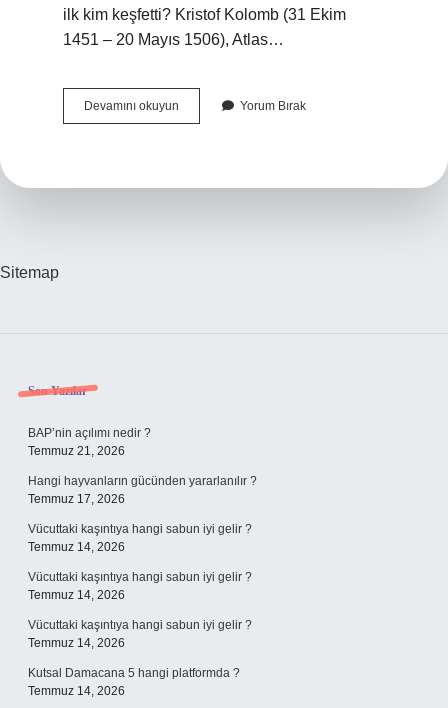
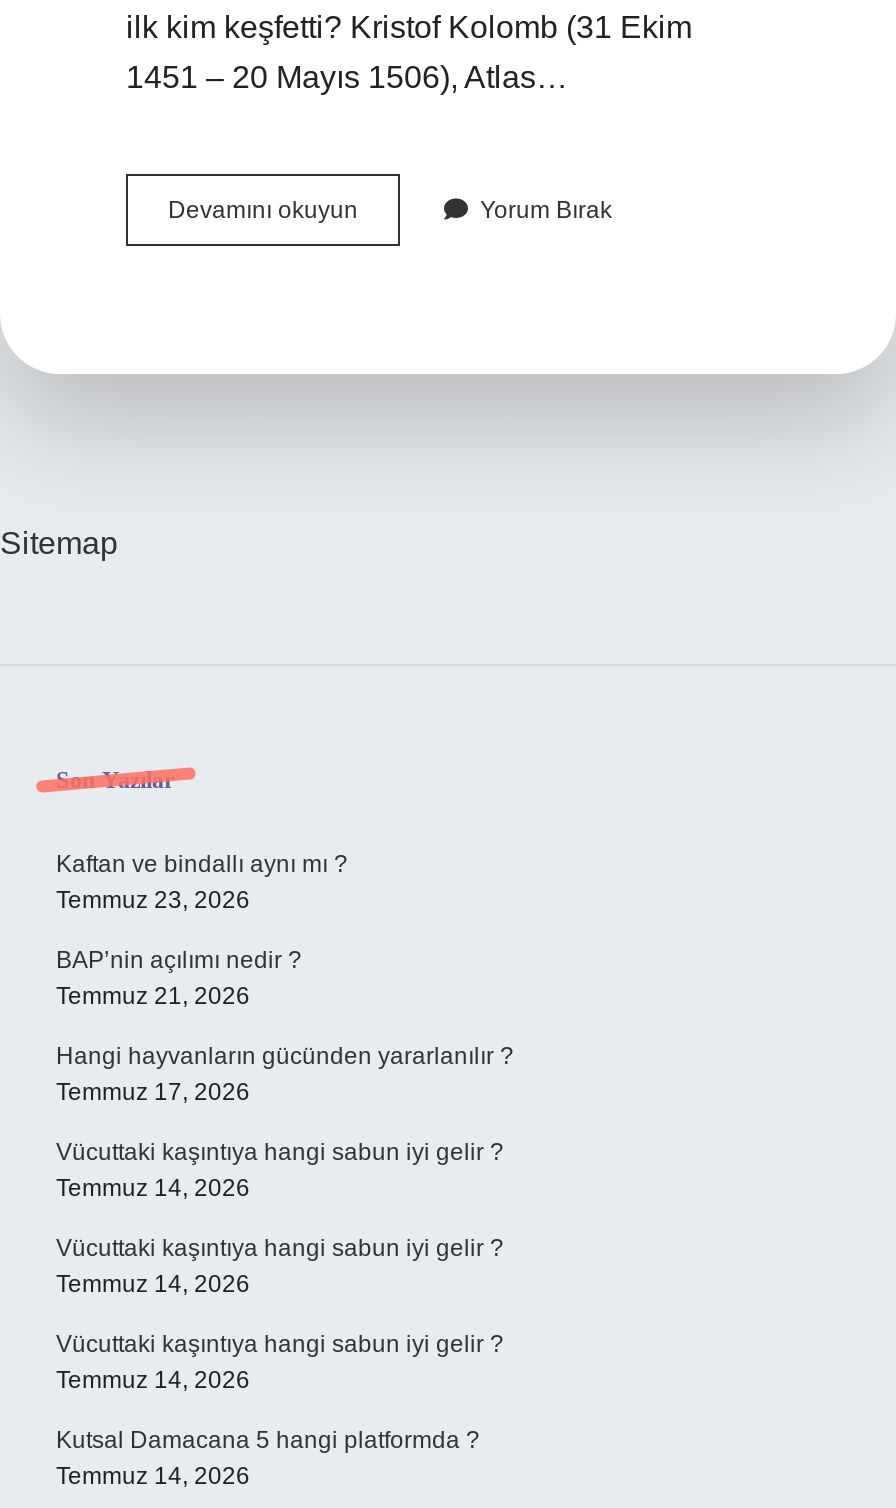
+ Kaftan ve bindallı aynı mı ?
+ Temmuz 23, 2026
